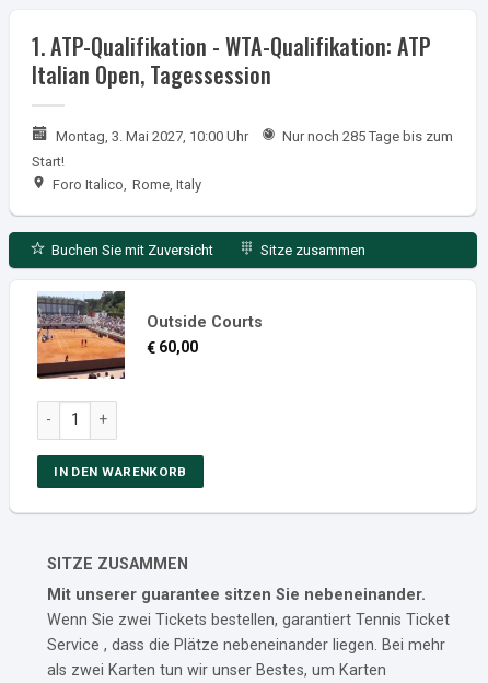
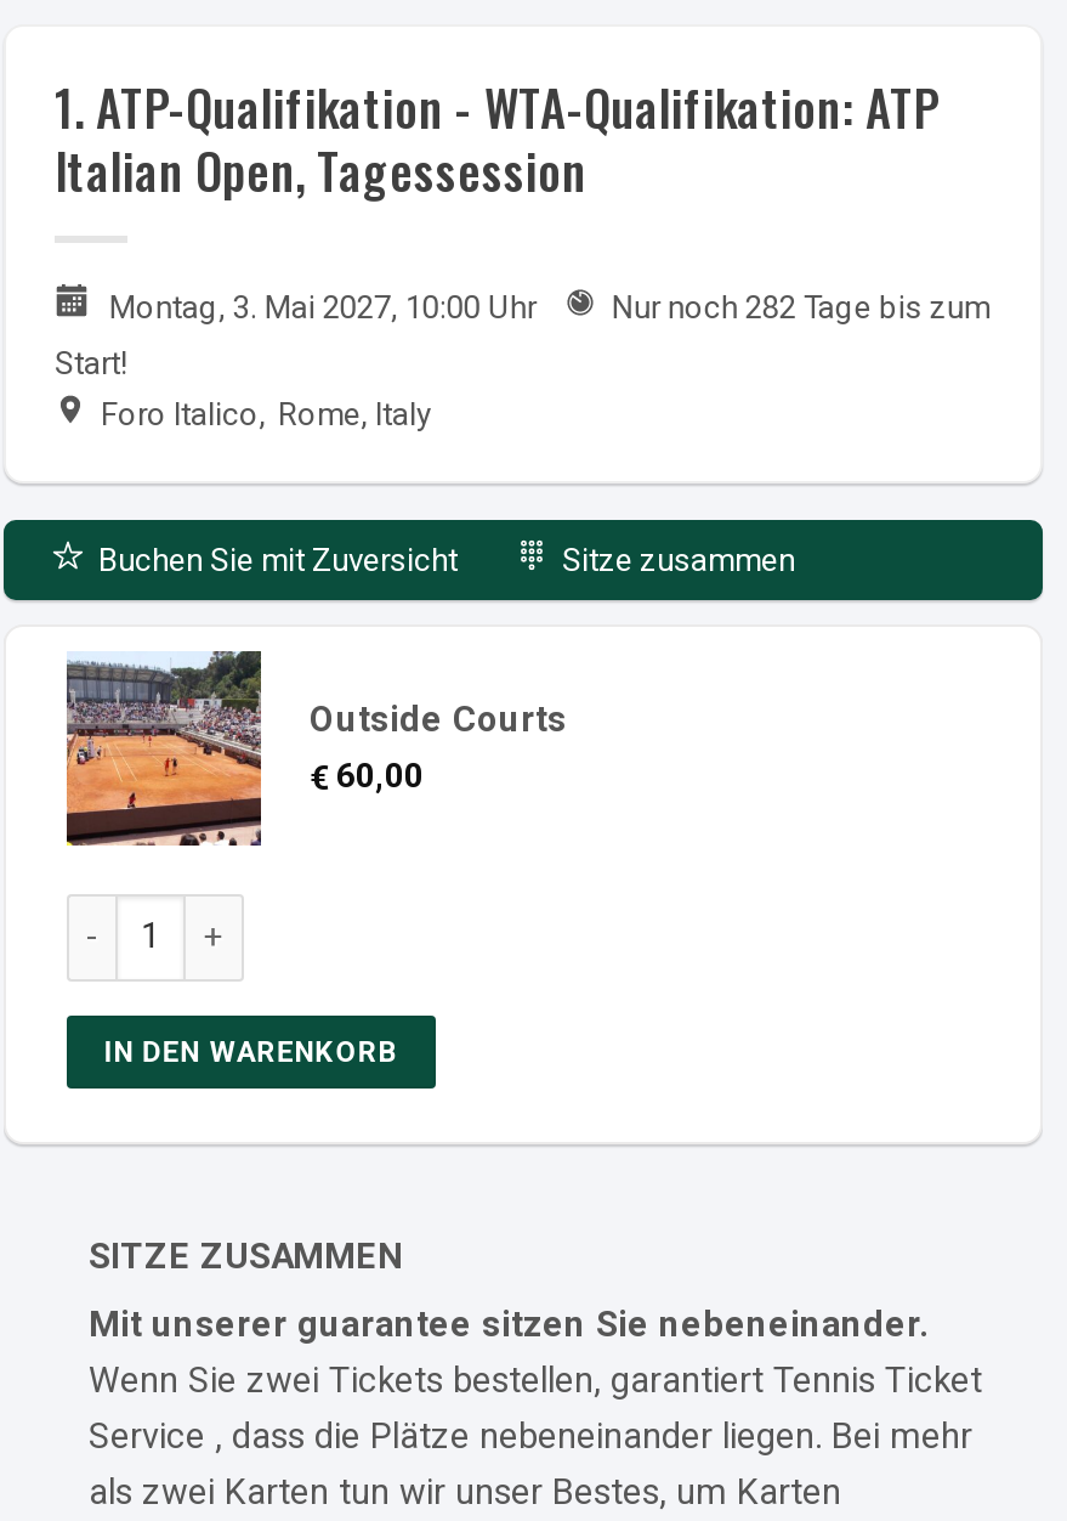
- Nur noch 285 Tage bis zum
+ Nur noch 282 Tage bis zum
